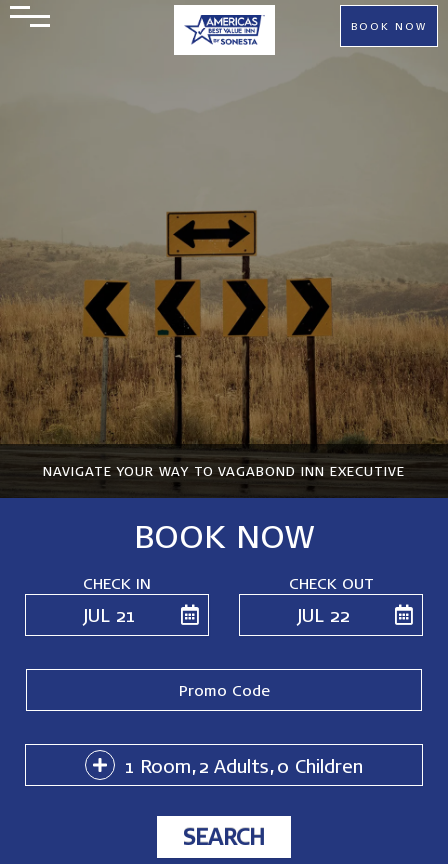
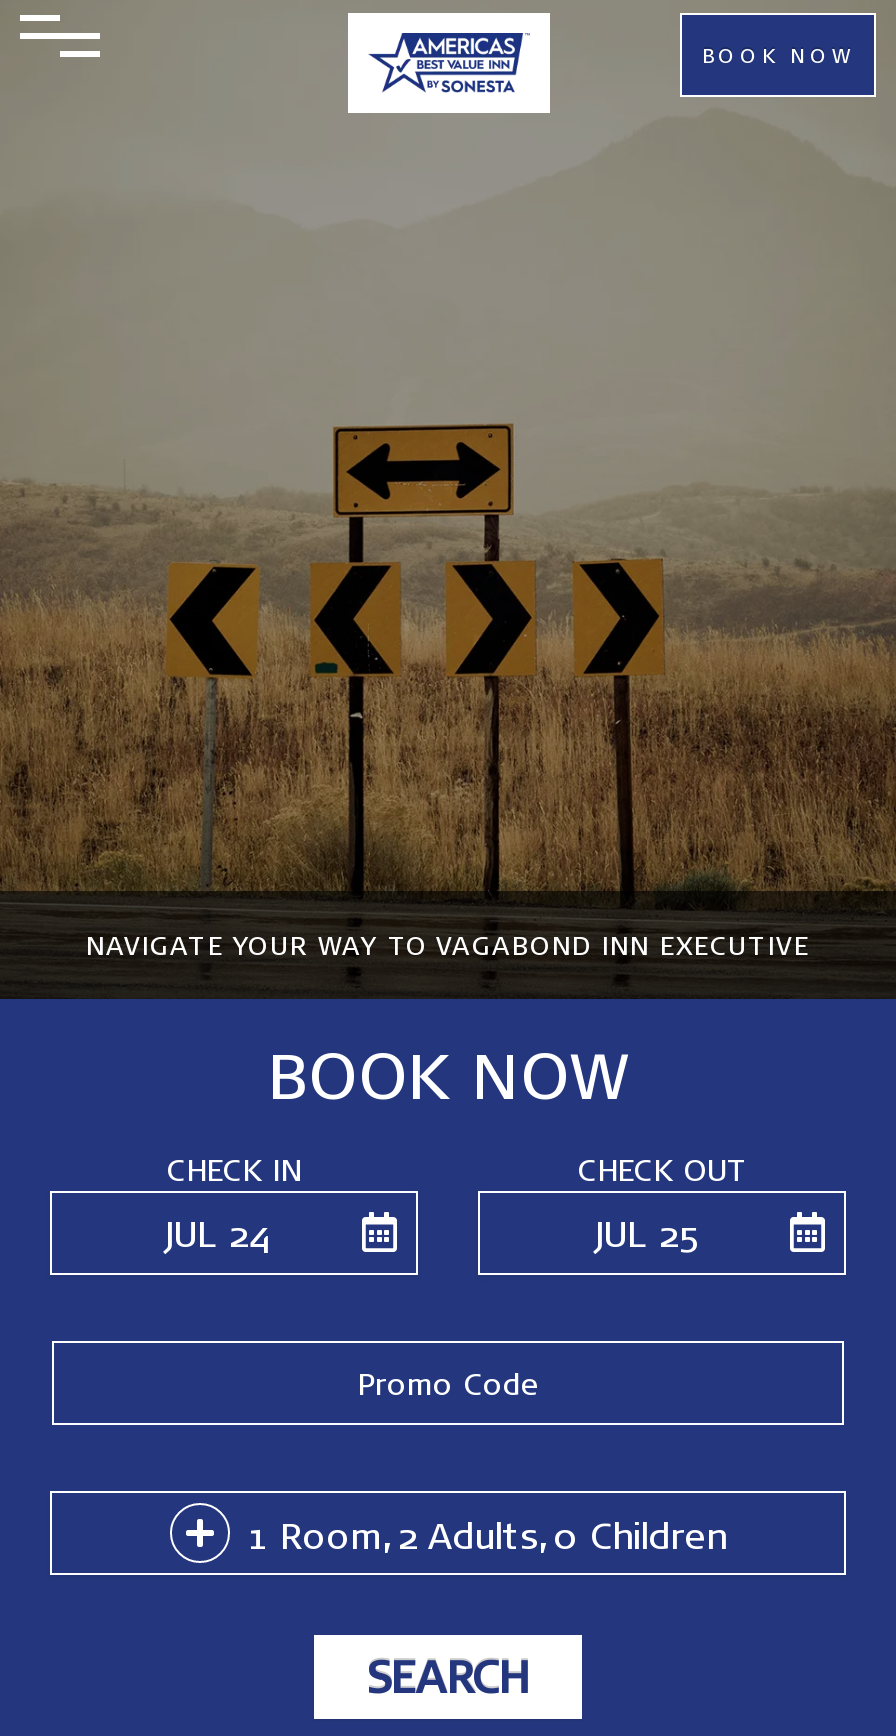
- JUL 21
+ JUL 24

- JUL 22
+ JUL 25
